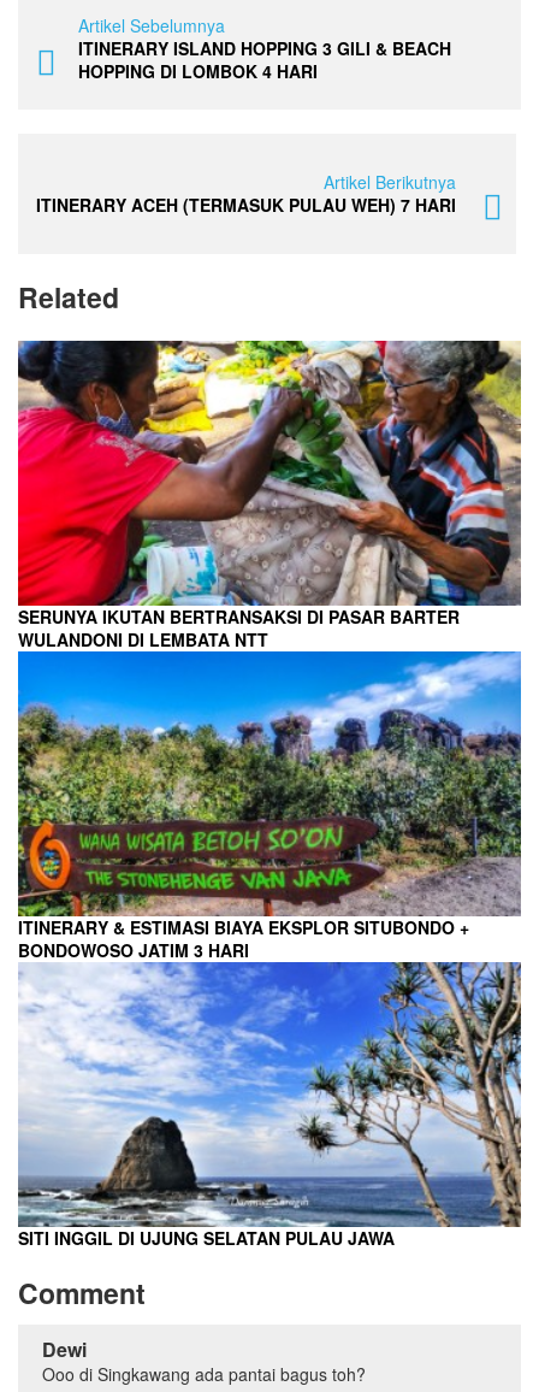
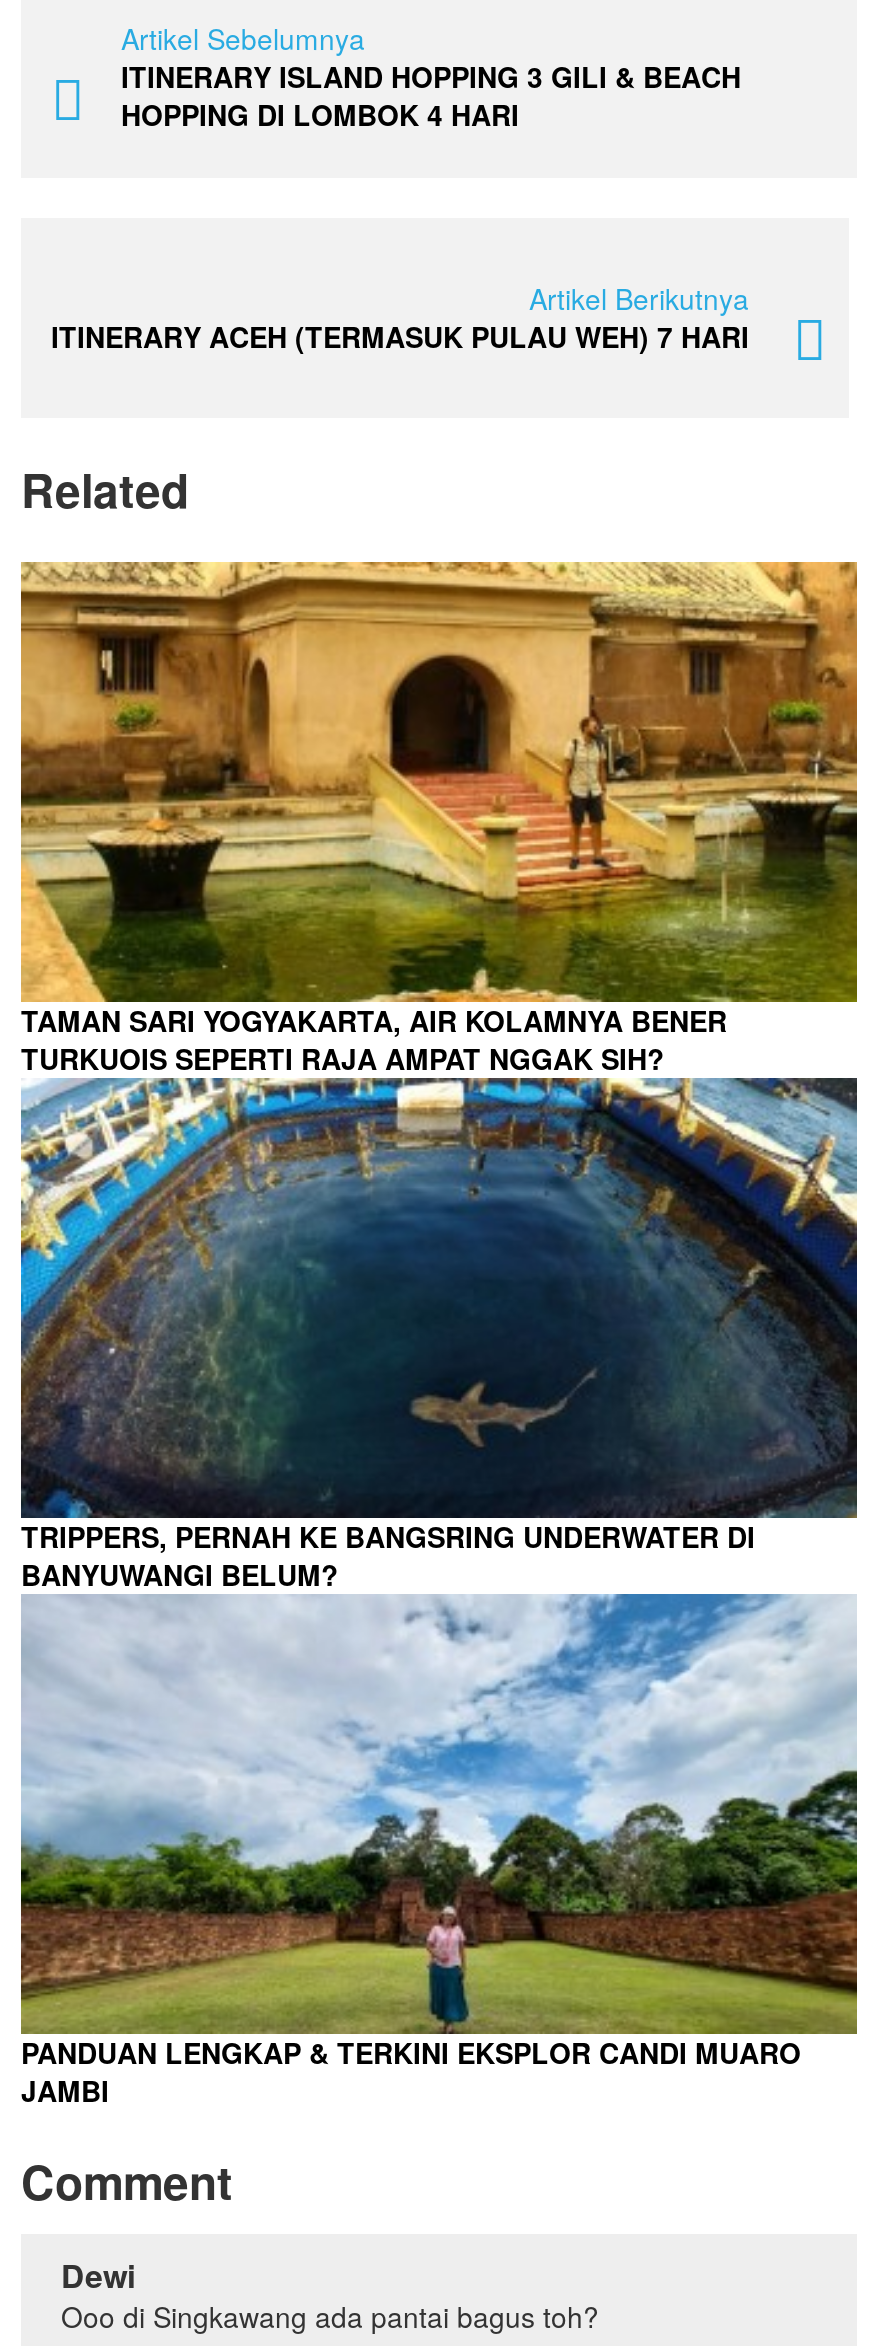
- [image]
- SERUNYA IKUTAN BERTRANSAKSI DI PASAR BARTER
- WULANDONI DI LEMBATA NTT
+ [image]
+ TAMAN SARI YOGYAKARTA, AIR KOLAMNYA BENER
+ TURKUOIS SEPERTI RAJA AMPAT NGGAK SIH?

- [image]
- ITINERARY & ESTIMASI BIAYA EKSPLOR SITUBONDO +
- BONDOWOSO JATIM 3 HARI
+ [image]
+ TRIPPERS, PERNAH KE BANGSRING UNDERWATER DI
+ BANYUWANGI BELUM?

- [image]
- SITI INGGIL DI UJUNG SELATAN PULAU JAWA
+ [image]
+ PANDUAN LENGKAP & TERKINI EKSPLOR CANDI MUARO
+ JAMBI
